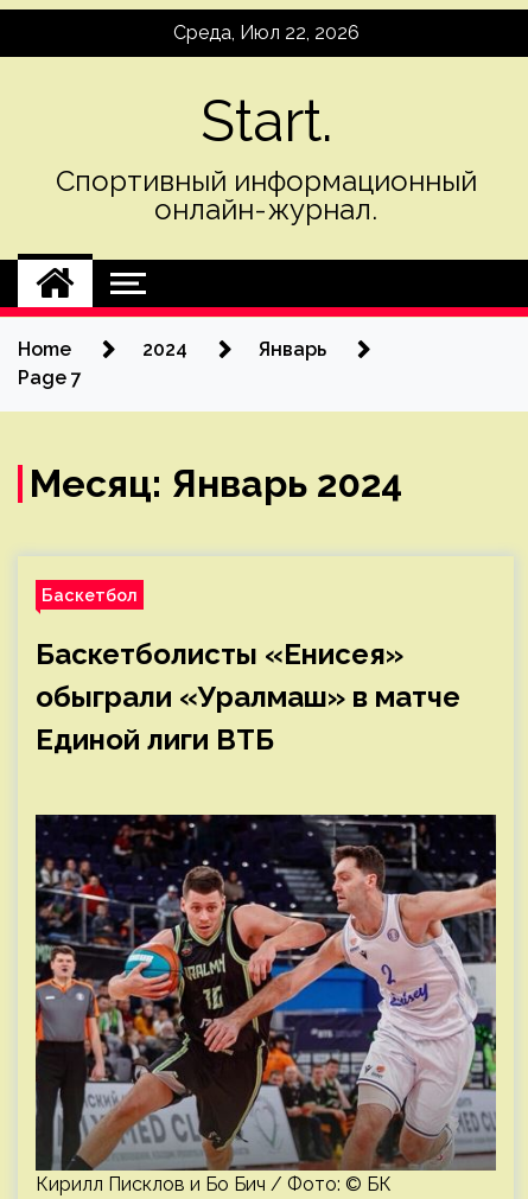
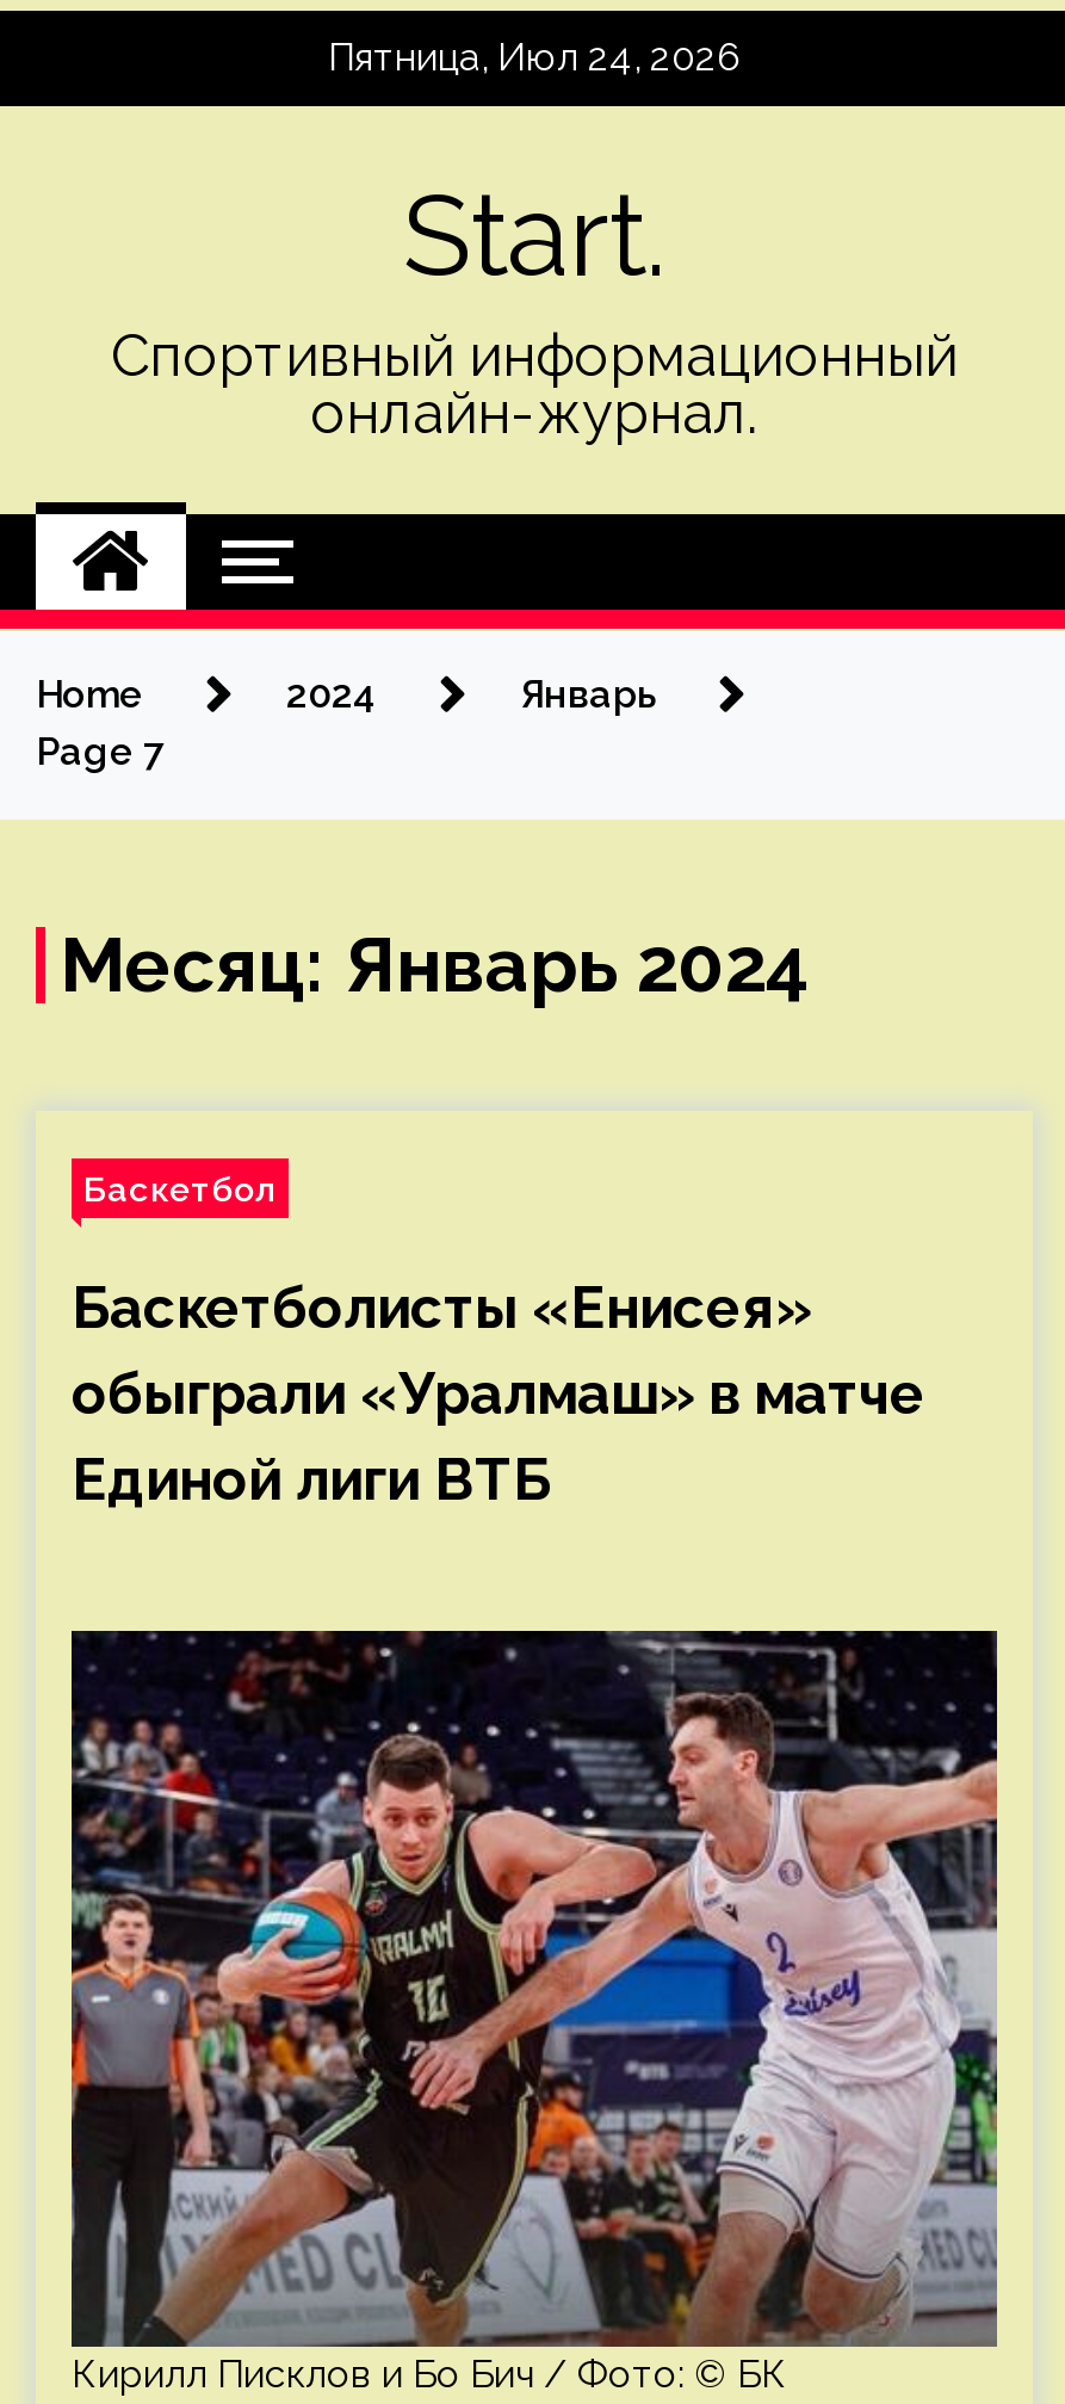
- Среда, Июл 22, 2026
+ Пятница, Июл 24, 2026
